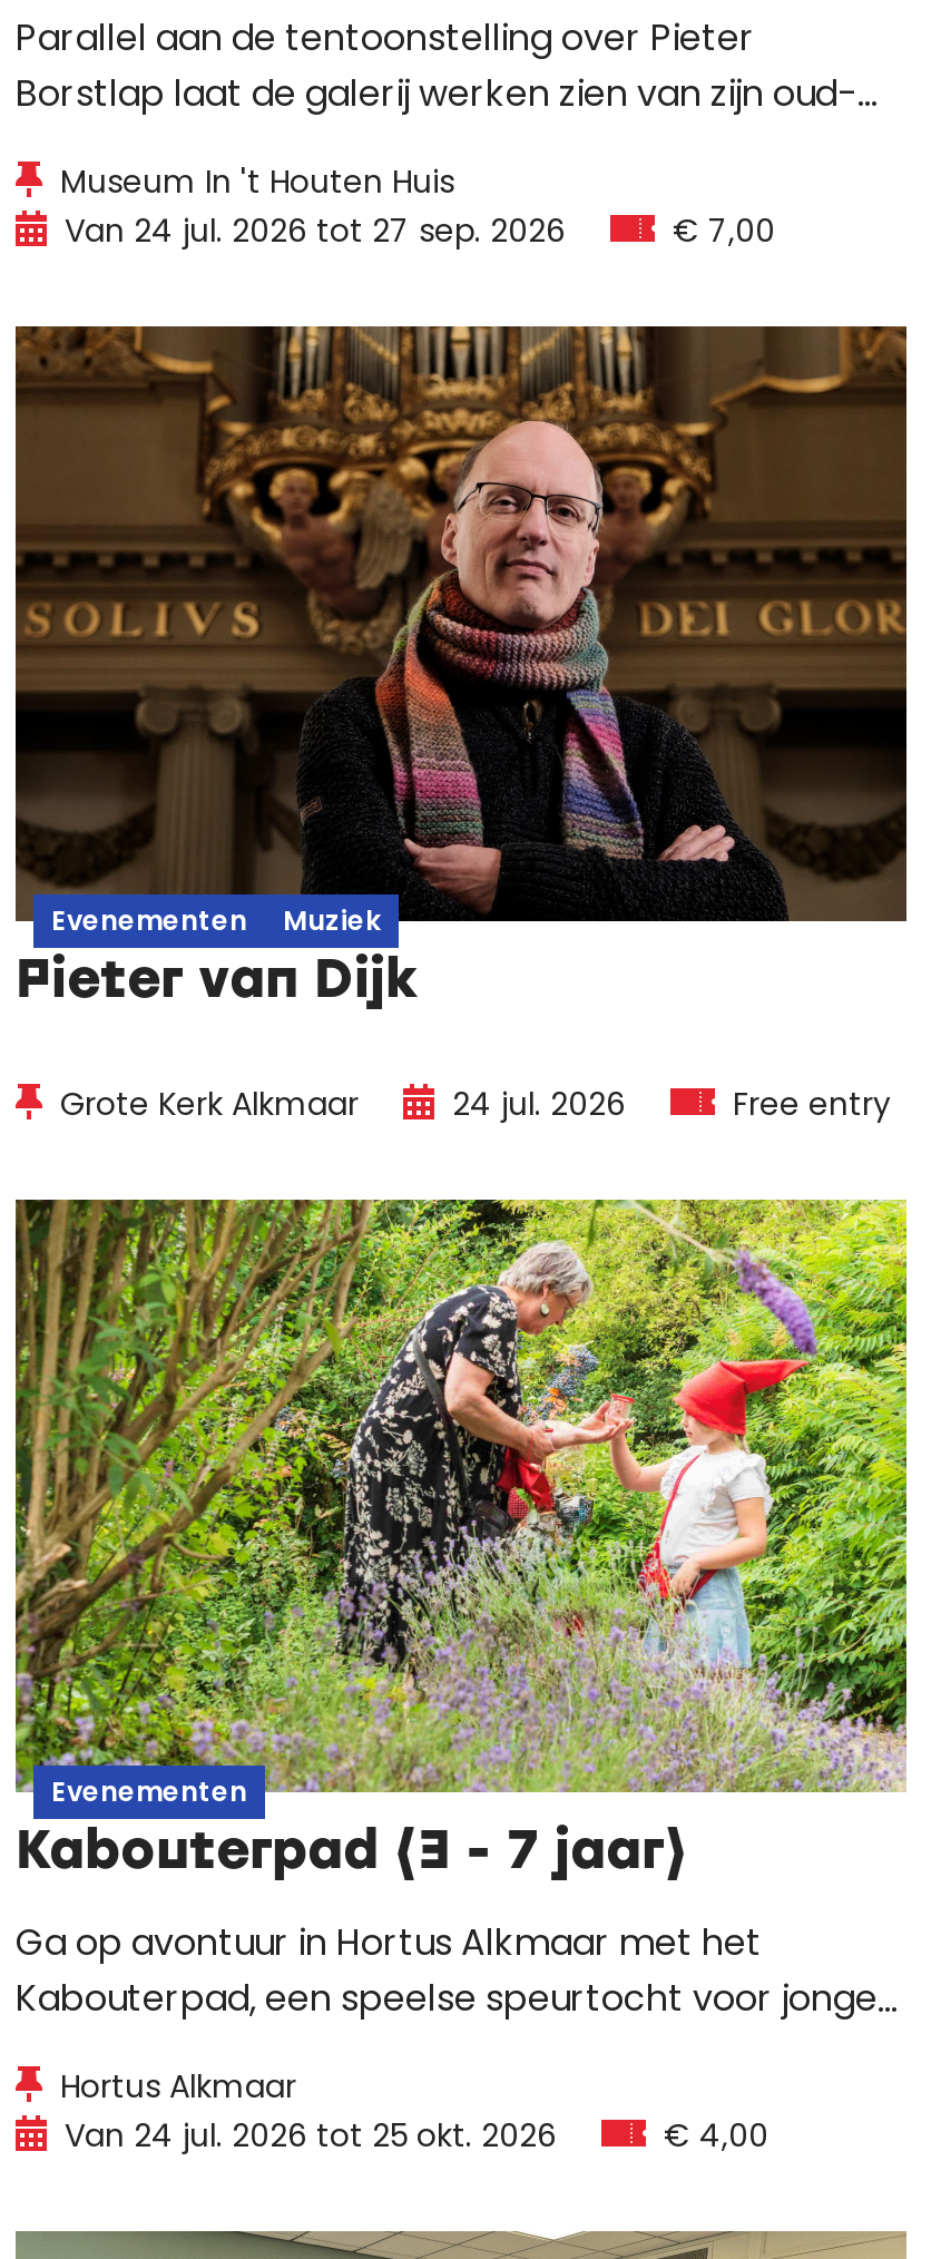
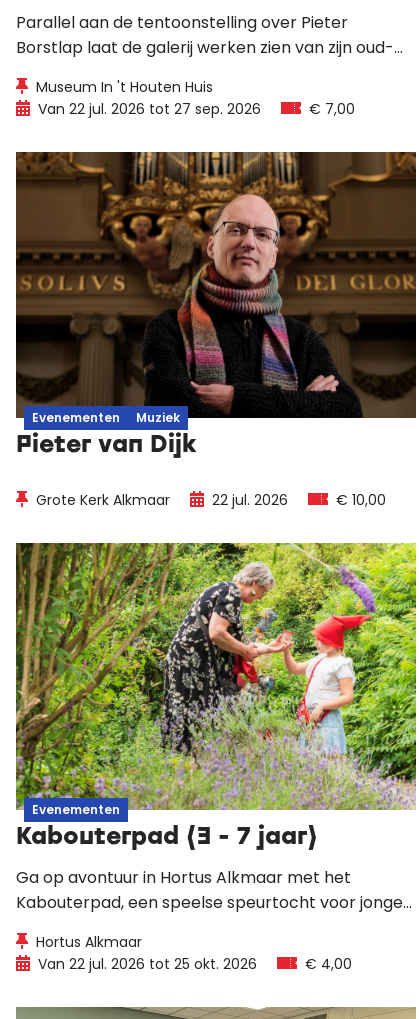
- Van 24 jul. 2026 tot 27 sep. 2026
+ Van 22 jul. 2026 tot 27 sep. 2026

- 24 jul. 2026
- Free entry
+ 22 jul. 2026
+ € 10,00

- Van 24 jul. 2026 tot 25 okt. 2026
+ Van 22 jul. 2026 tot 25 okt. 2026
